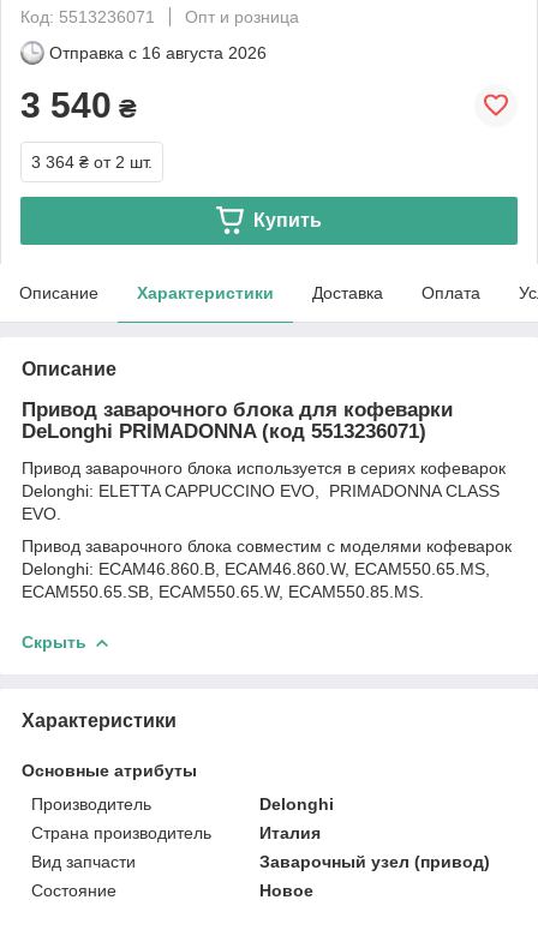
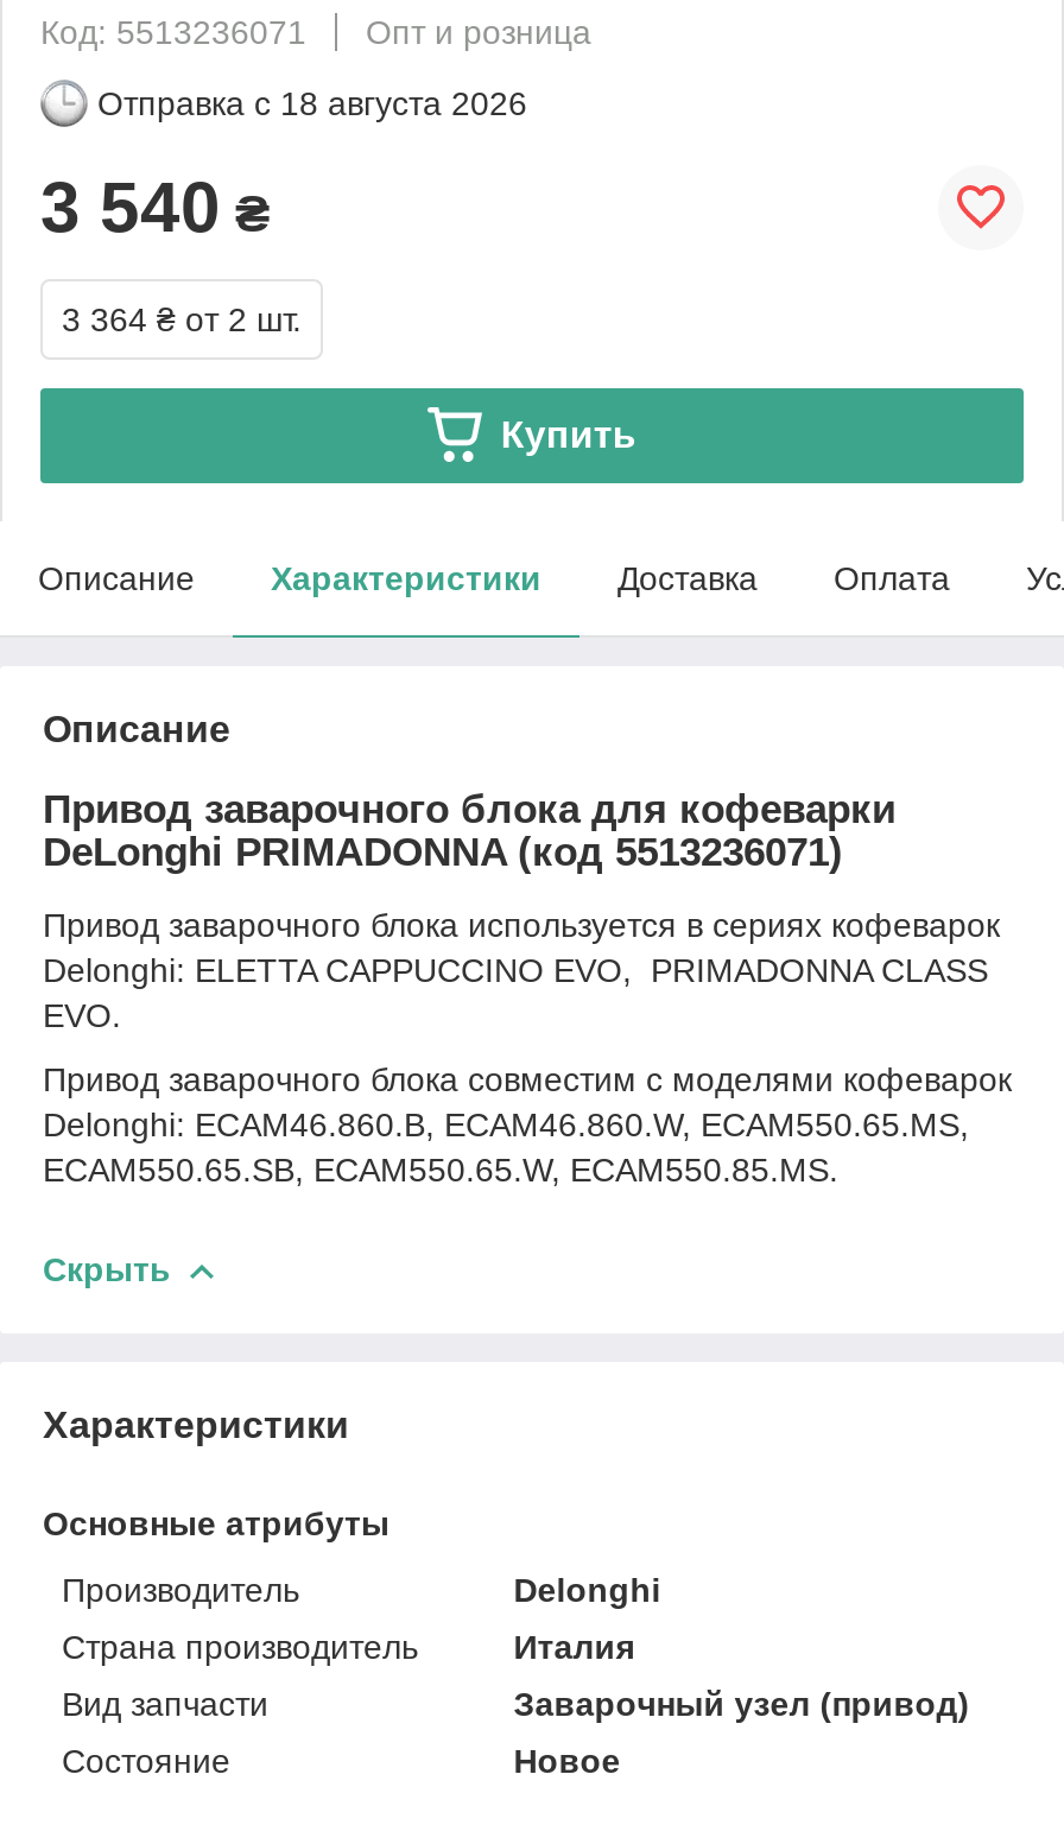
- Отправка с 16 августа 2026
+ Отправка с 18 августа 2026
